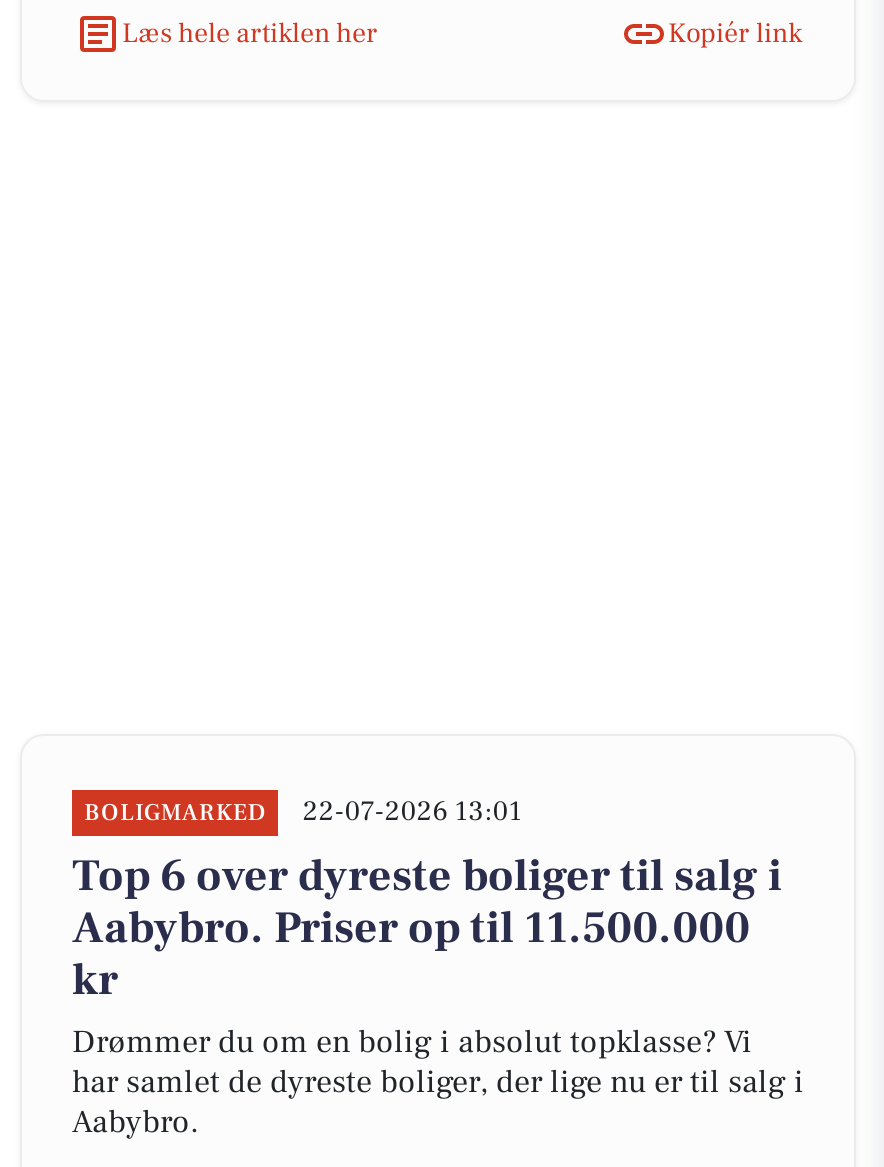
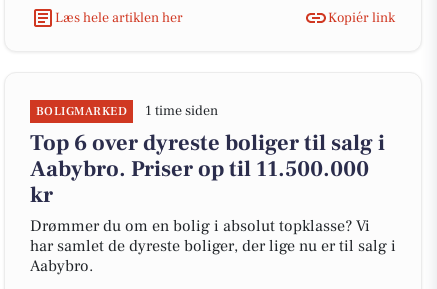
- BOLIGMARKED 22-07-2026 13:01
+ BOLIGMARKED 1 time siden
